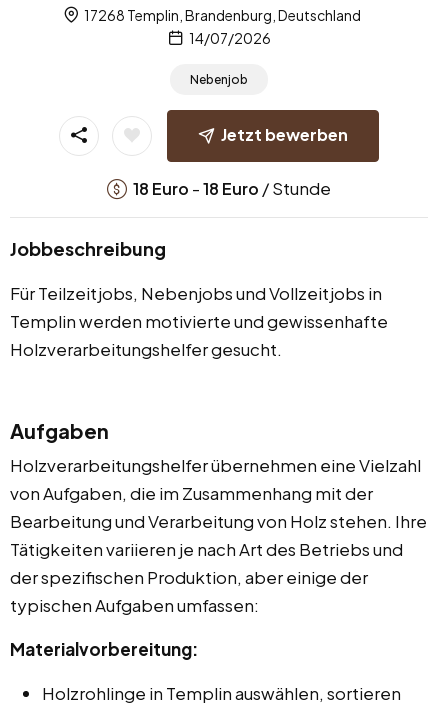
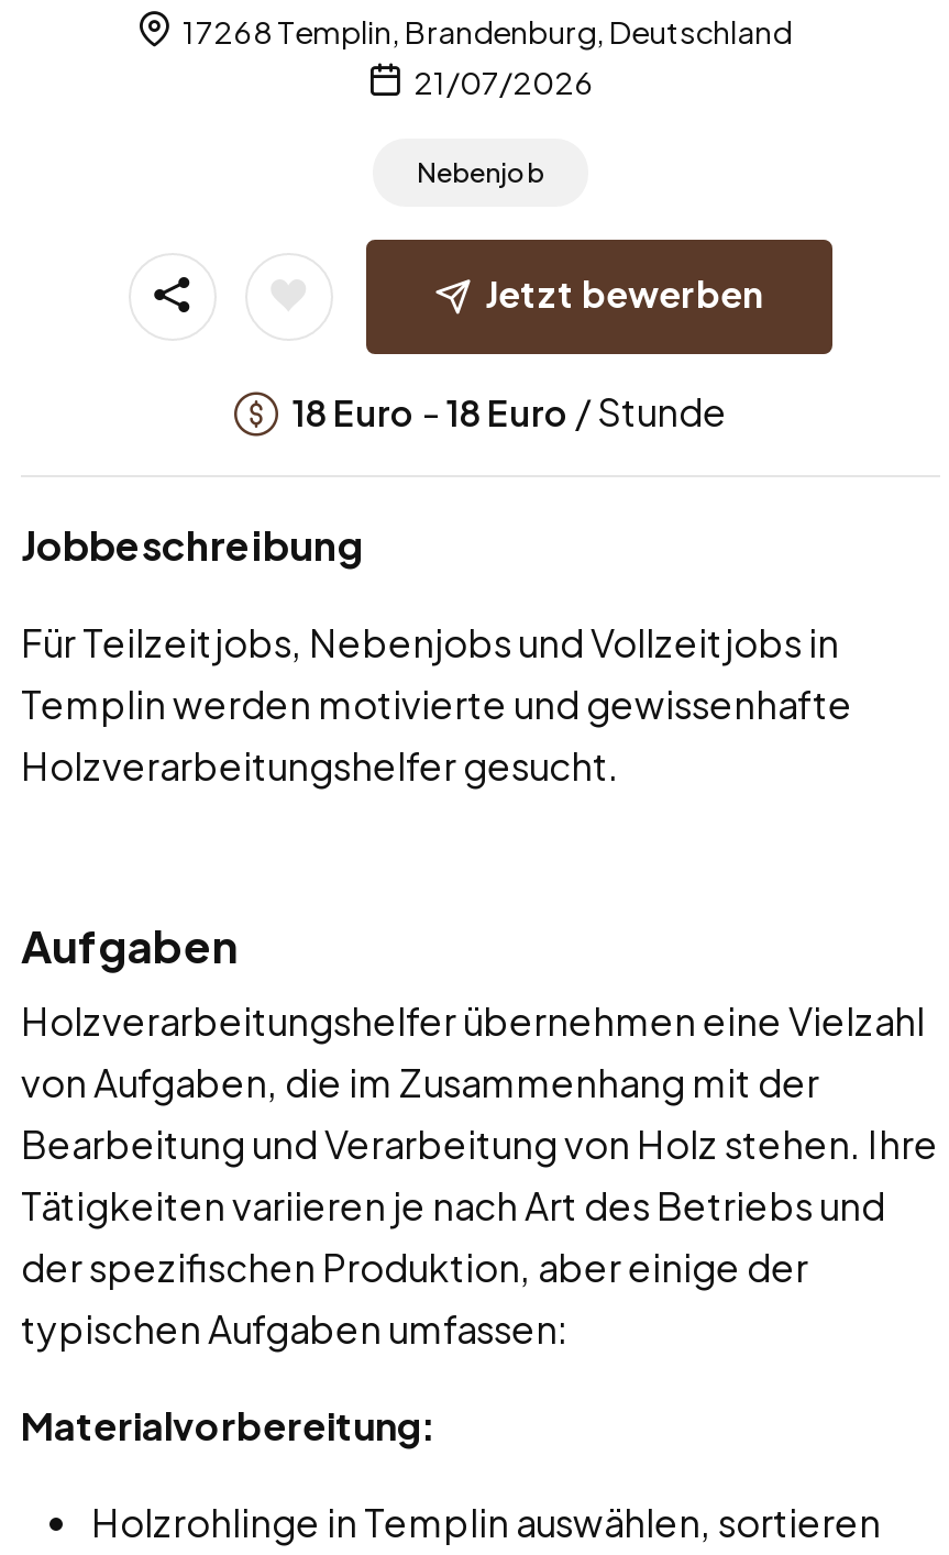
- 14/07/2026
+ 21/07/2026
